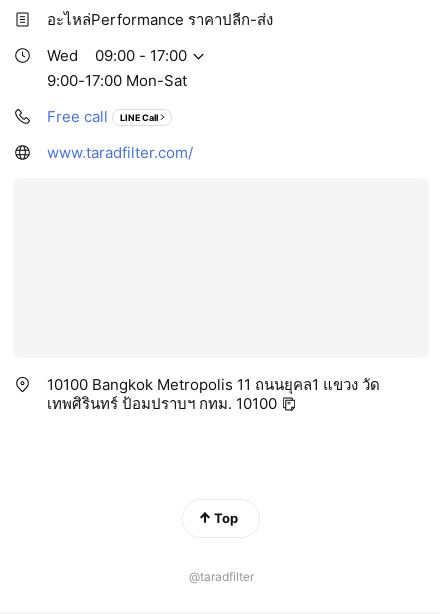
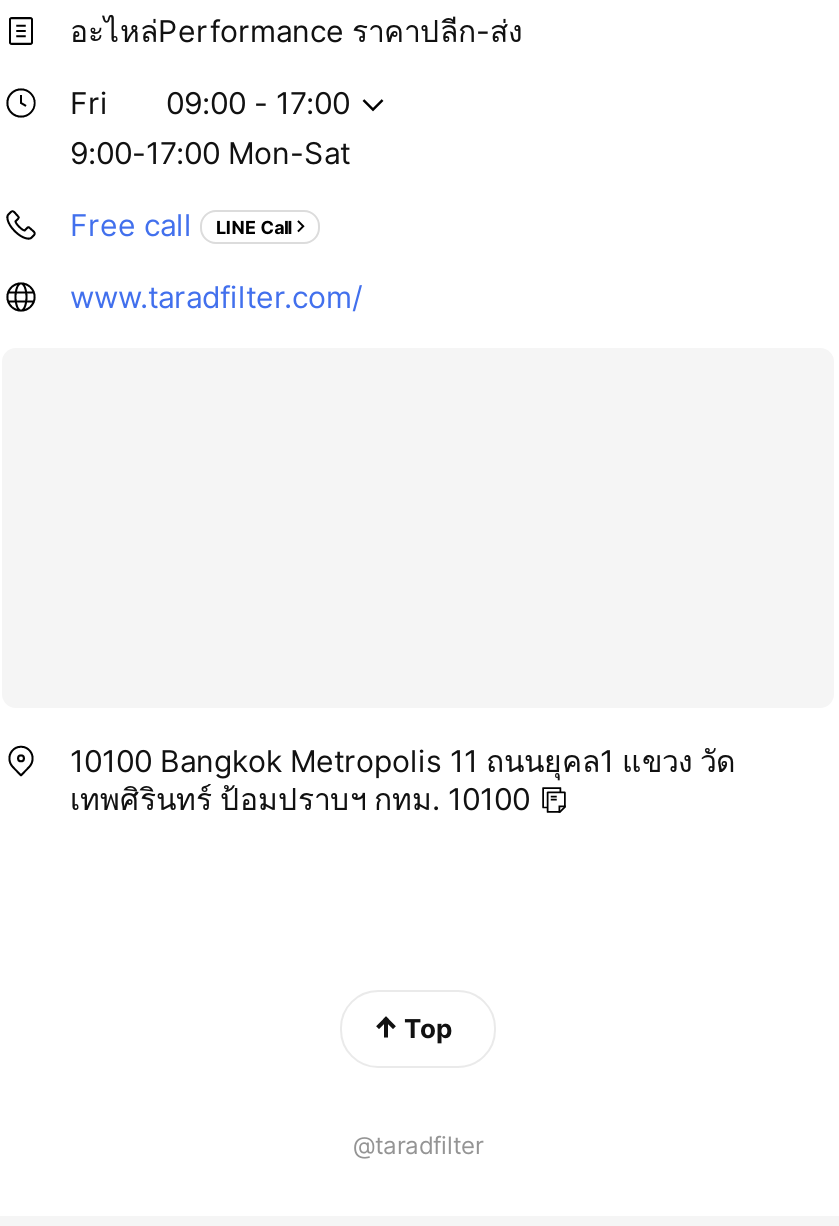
- Wed
+ Fri
